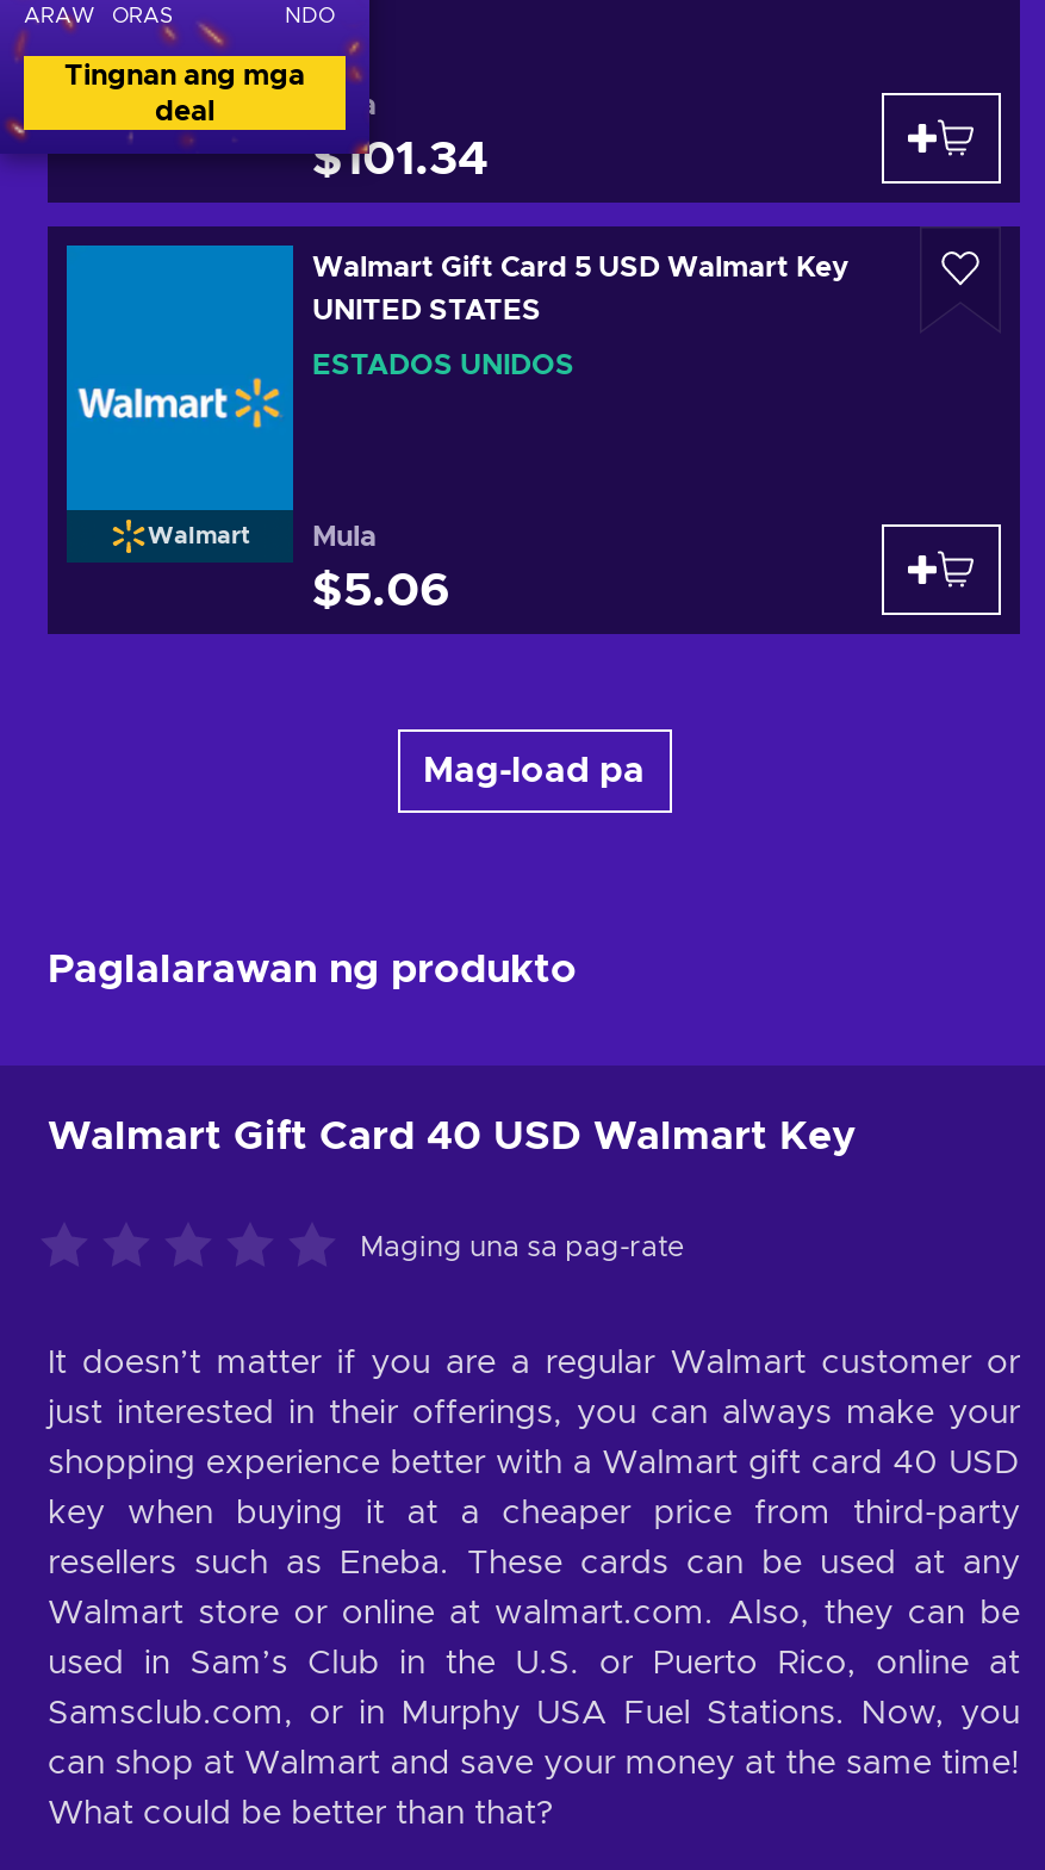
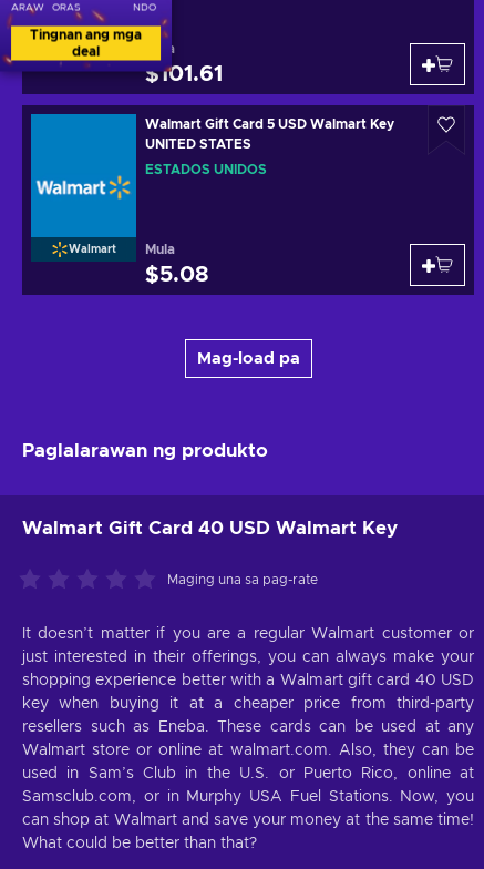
- $101.34
+ $101.61

- $5.06
+ $5.08
